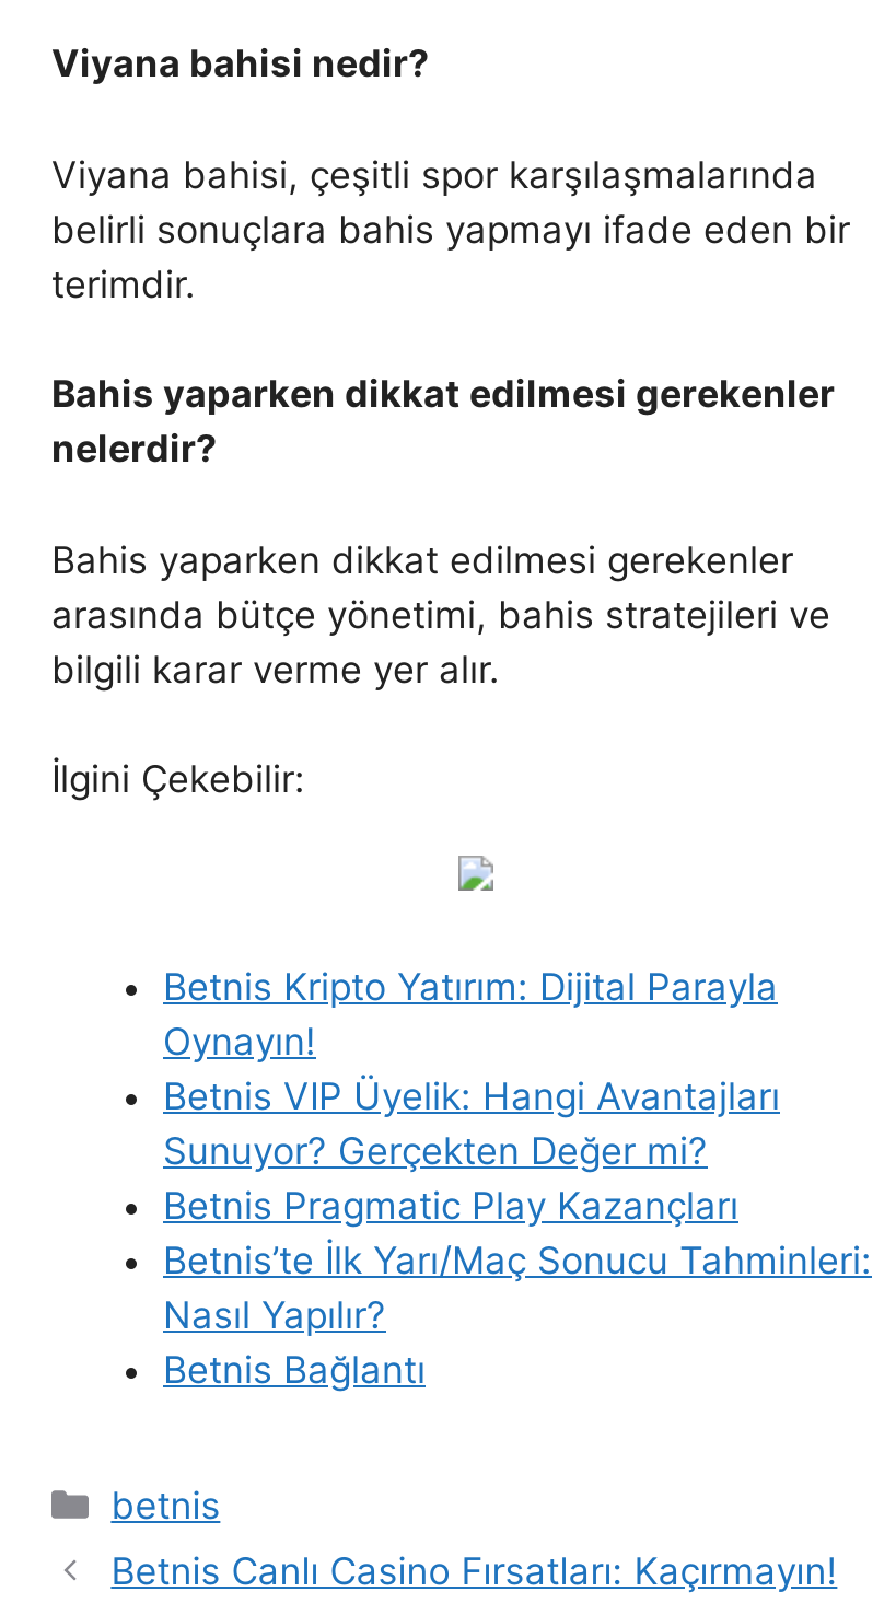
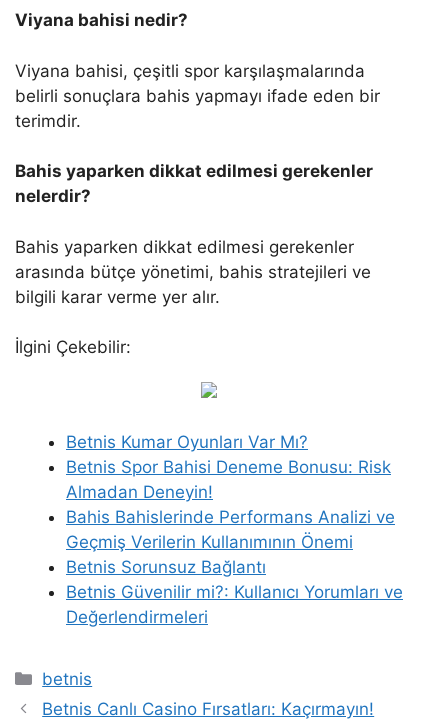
- Betnis Kripto Yatırım: Dijital Parayla
- Oynayın!
- Betnis VIP Üyelik: Hangi Avantajları
- Sunuyor? Gerçekten Değer mi?
- Betnis Pragmatic Play Kazançları
- Betnis’te İlk Yarı/Maç Sonucu Tahminleri:
- Nasıl Yapılır?
- Betnis Bağlantı
+ Betnis Kumar Oyunları Var Mı?
+ Betnis Spor Bahisi Deneme Bonusu: Risk
+ Almadan Deneyin!
+ Bahis Bahislerinde Performans Analizi ve
+ Geçmiş Verilerin Kullanımının Önemi
+ Betnis Sorunsuz Bağlantı
+ Betnis Güvenilir mi?: Kullanıcı Yorumları ve
+ Değerlendirmeleri
